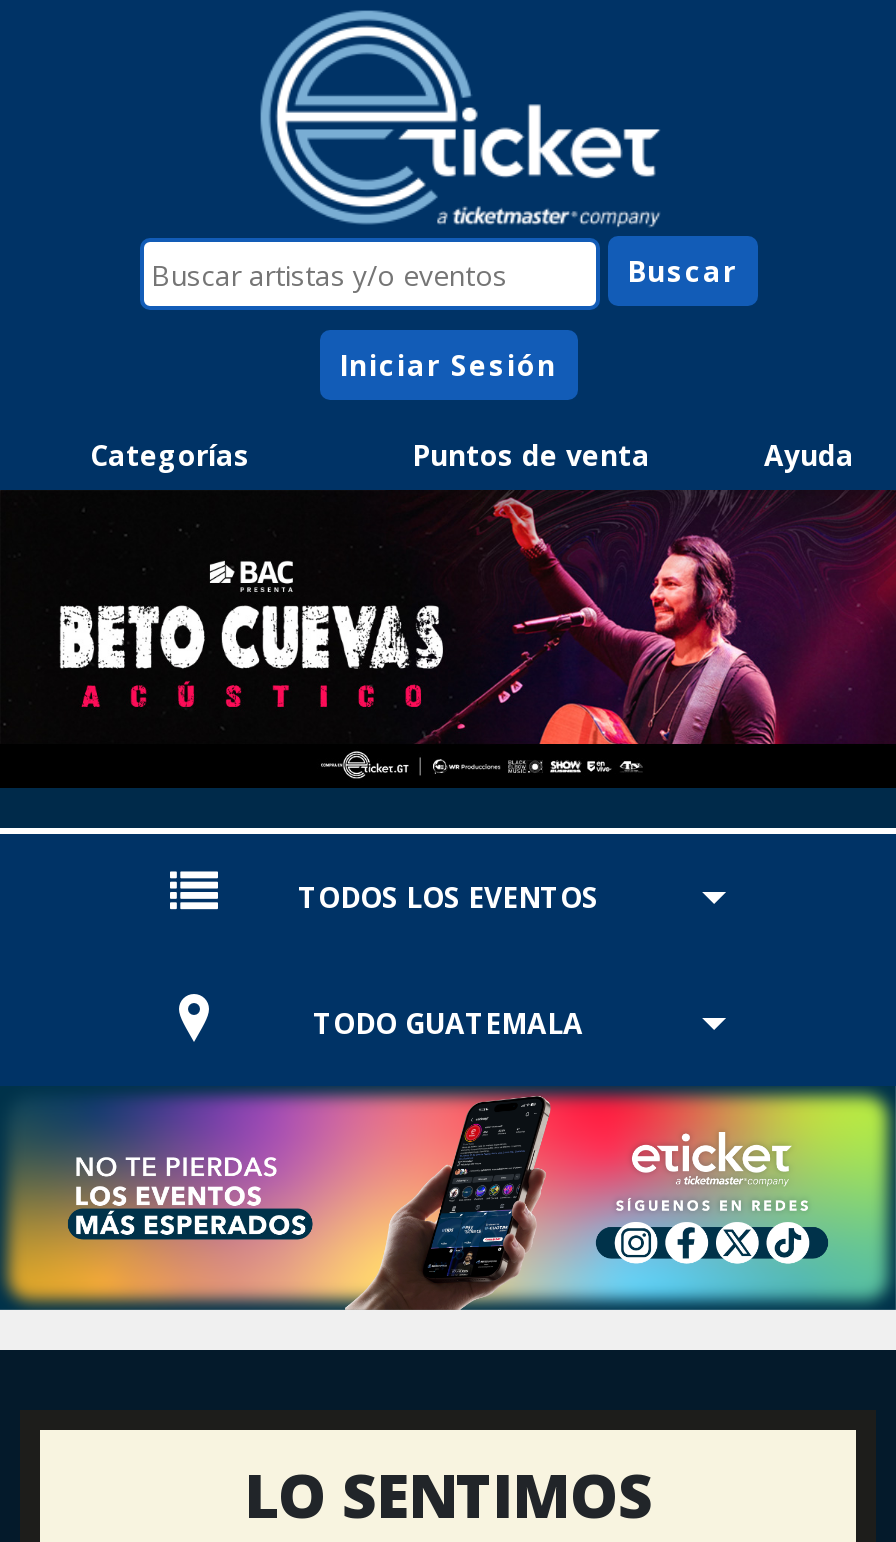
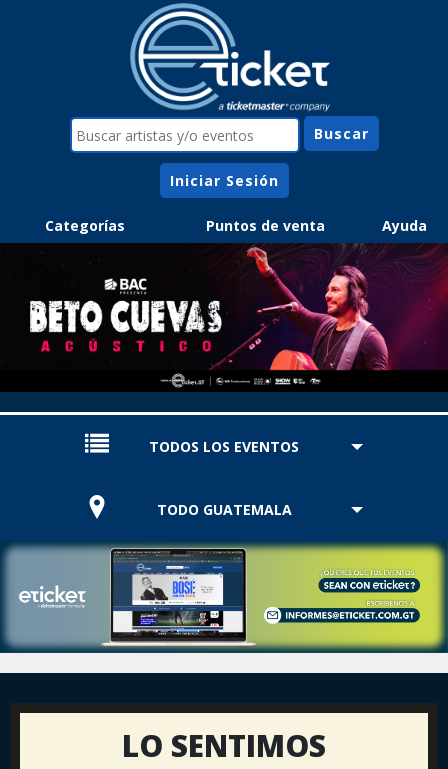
- [image]
+ [image]
